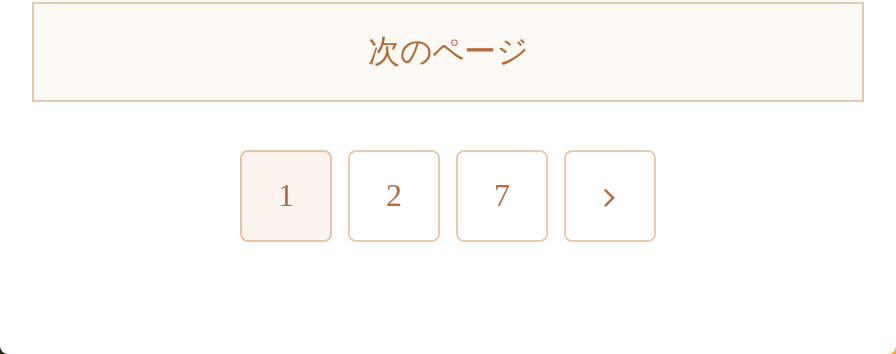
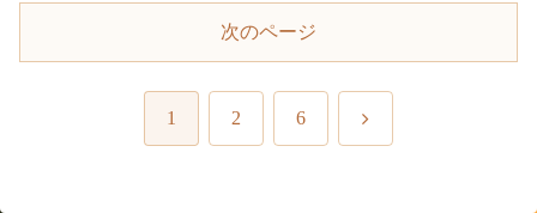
- 7
+ 6
